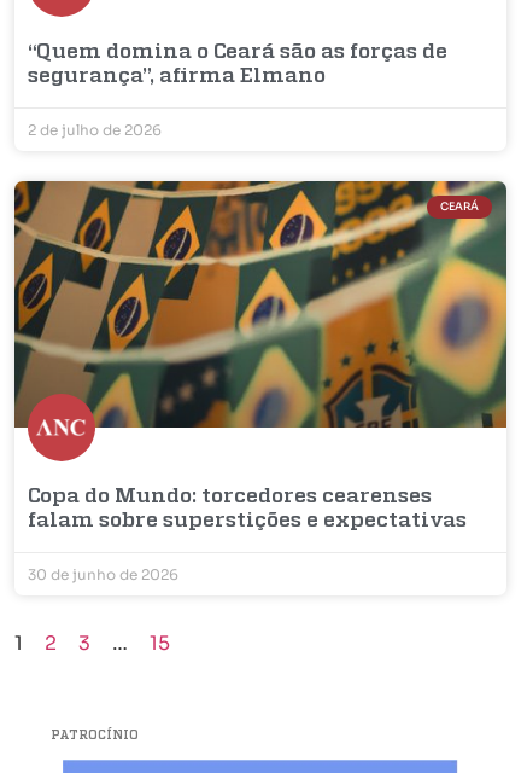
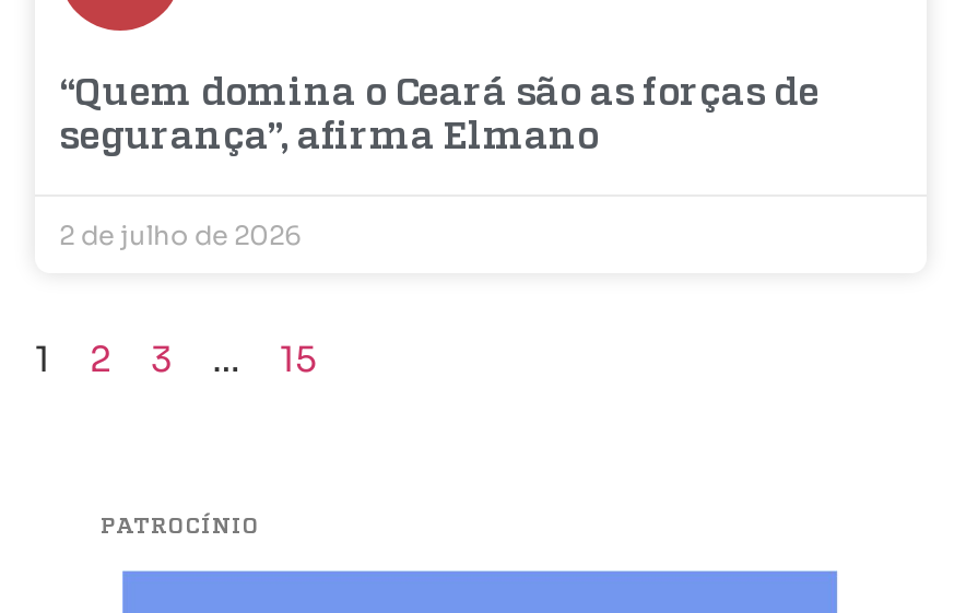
- [image]
- CEARÁ

- Copa do Mundo: torcedores cearenses
- falam sobre superstições e expectativas
- 30 de junho de 2026
